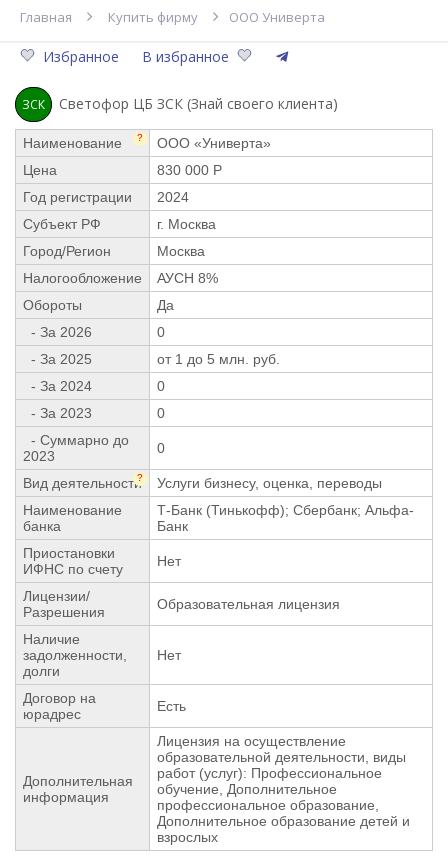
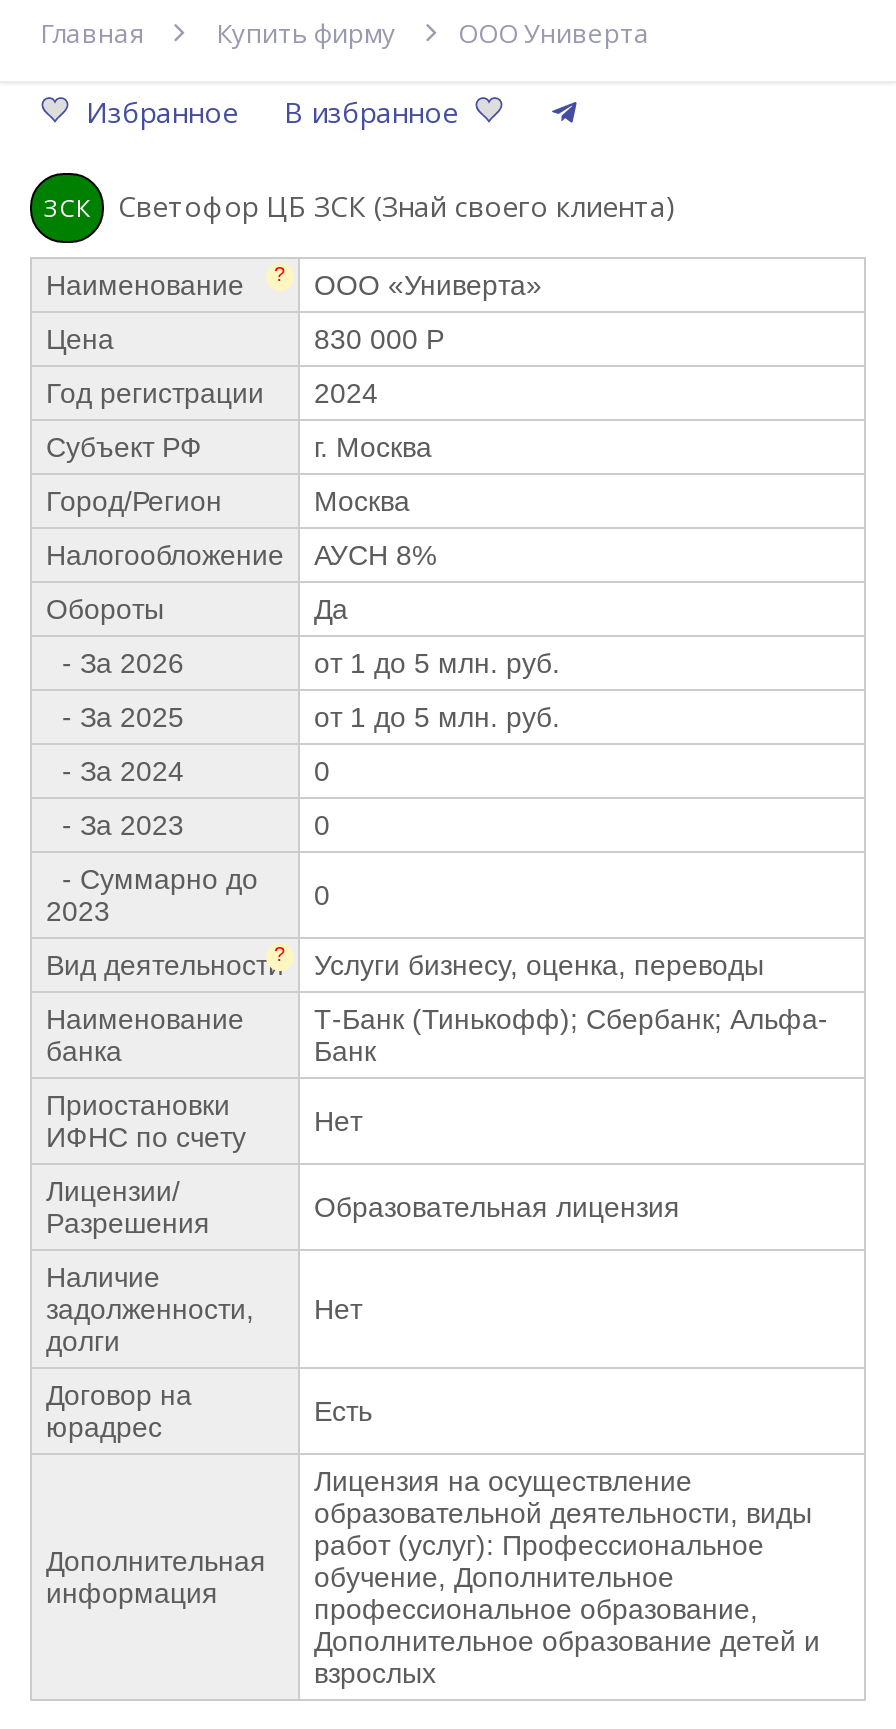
- 0
+ от 1 до 5 млн. руб.
